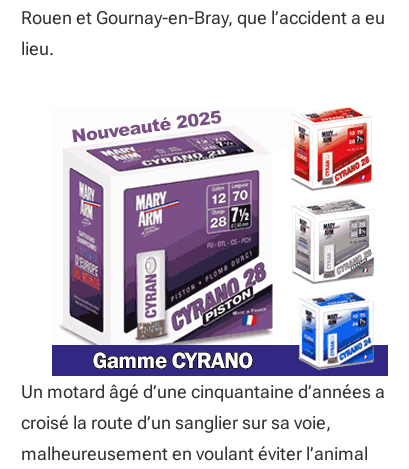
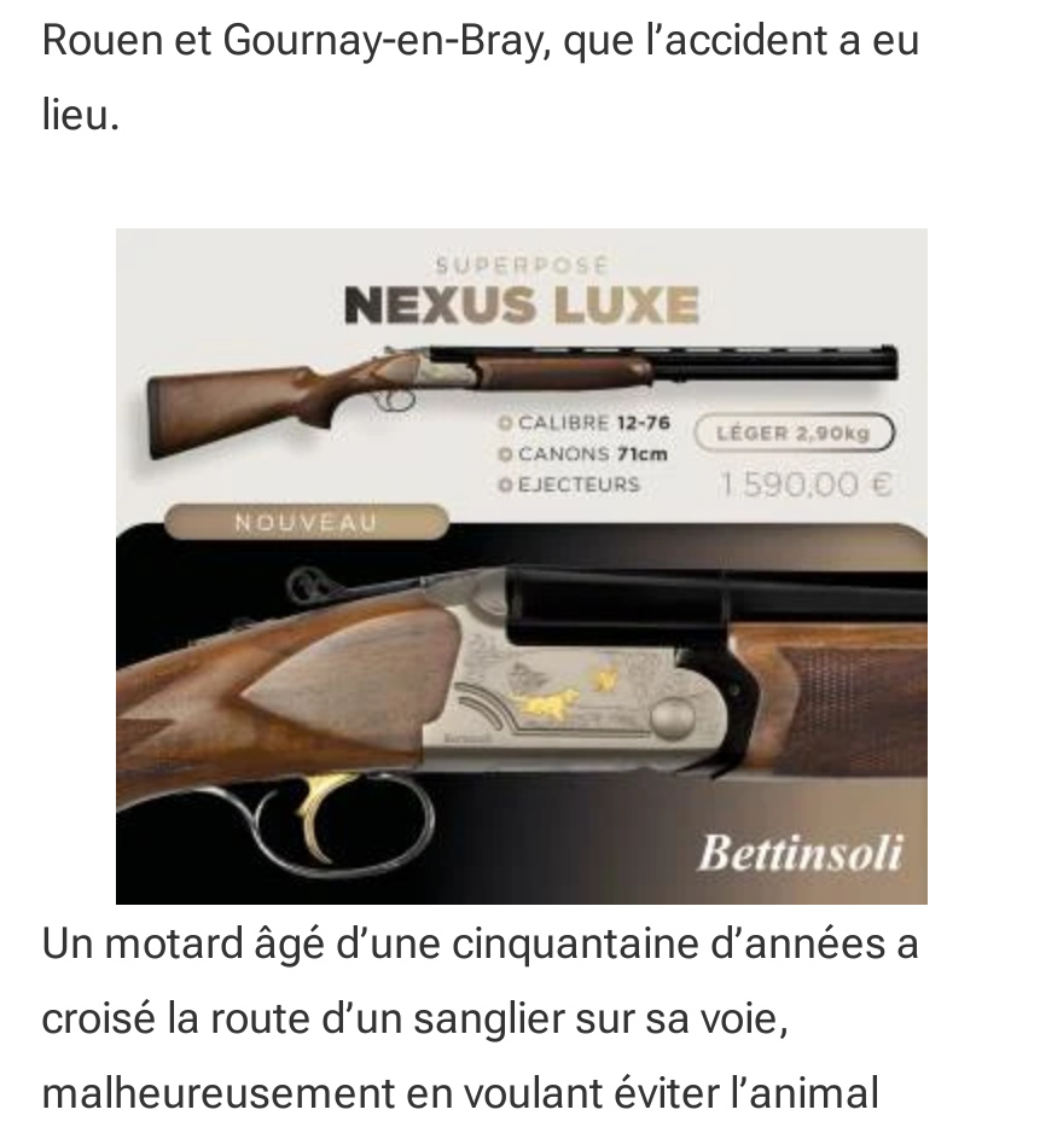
- [image]
+ [image]
